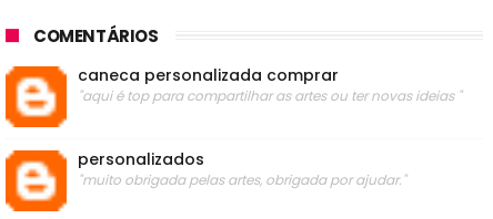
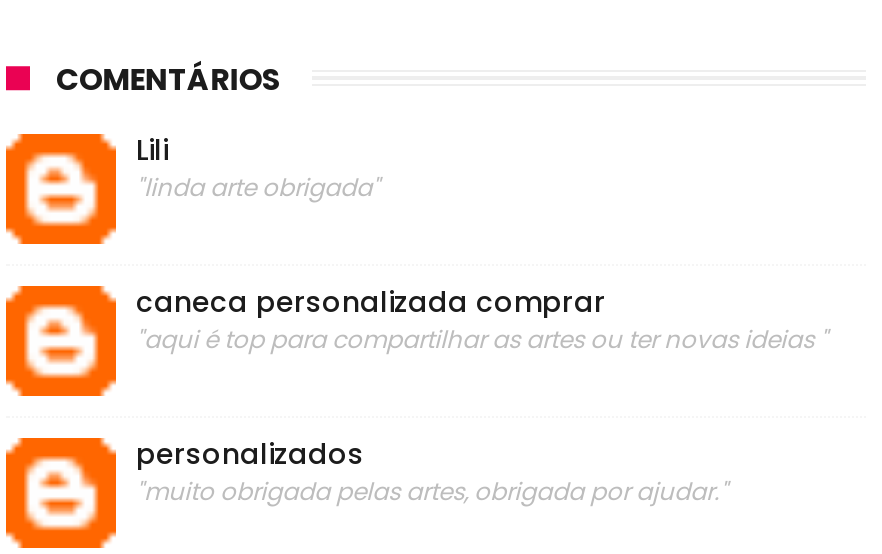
+ Lili
+ "linda arte obrigada"
